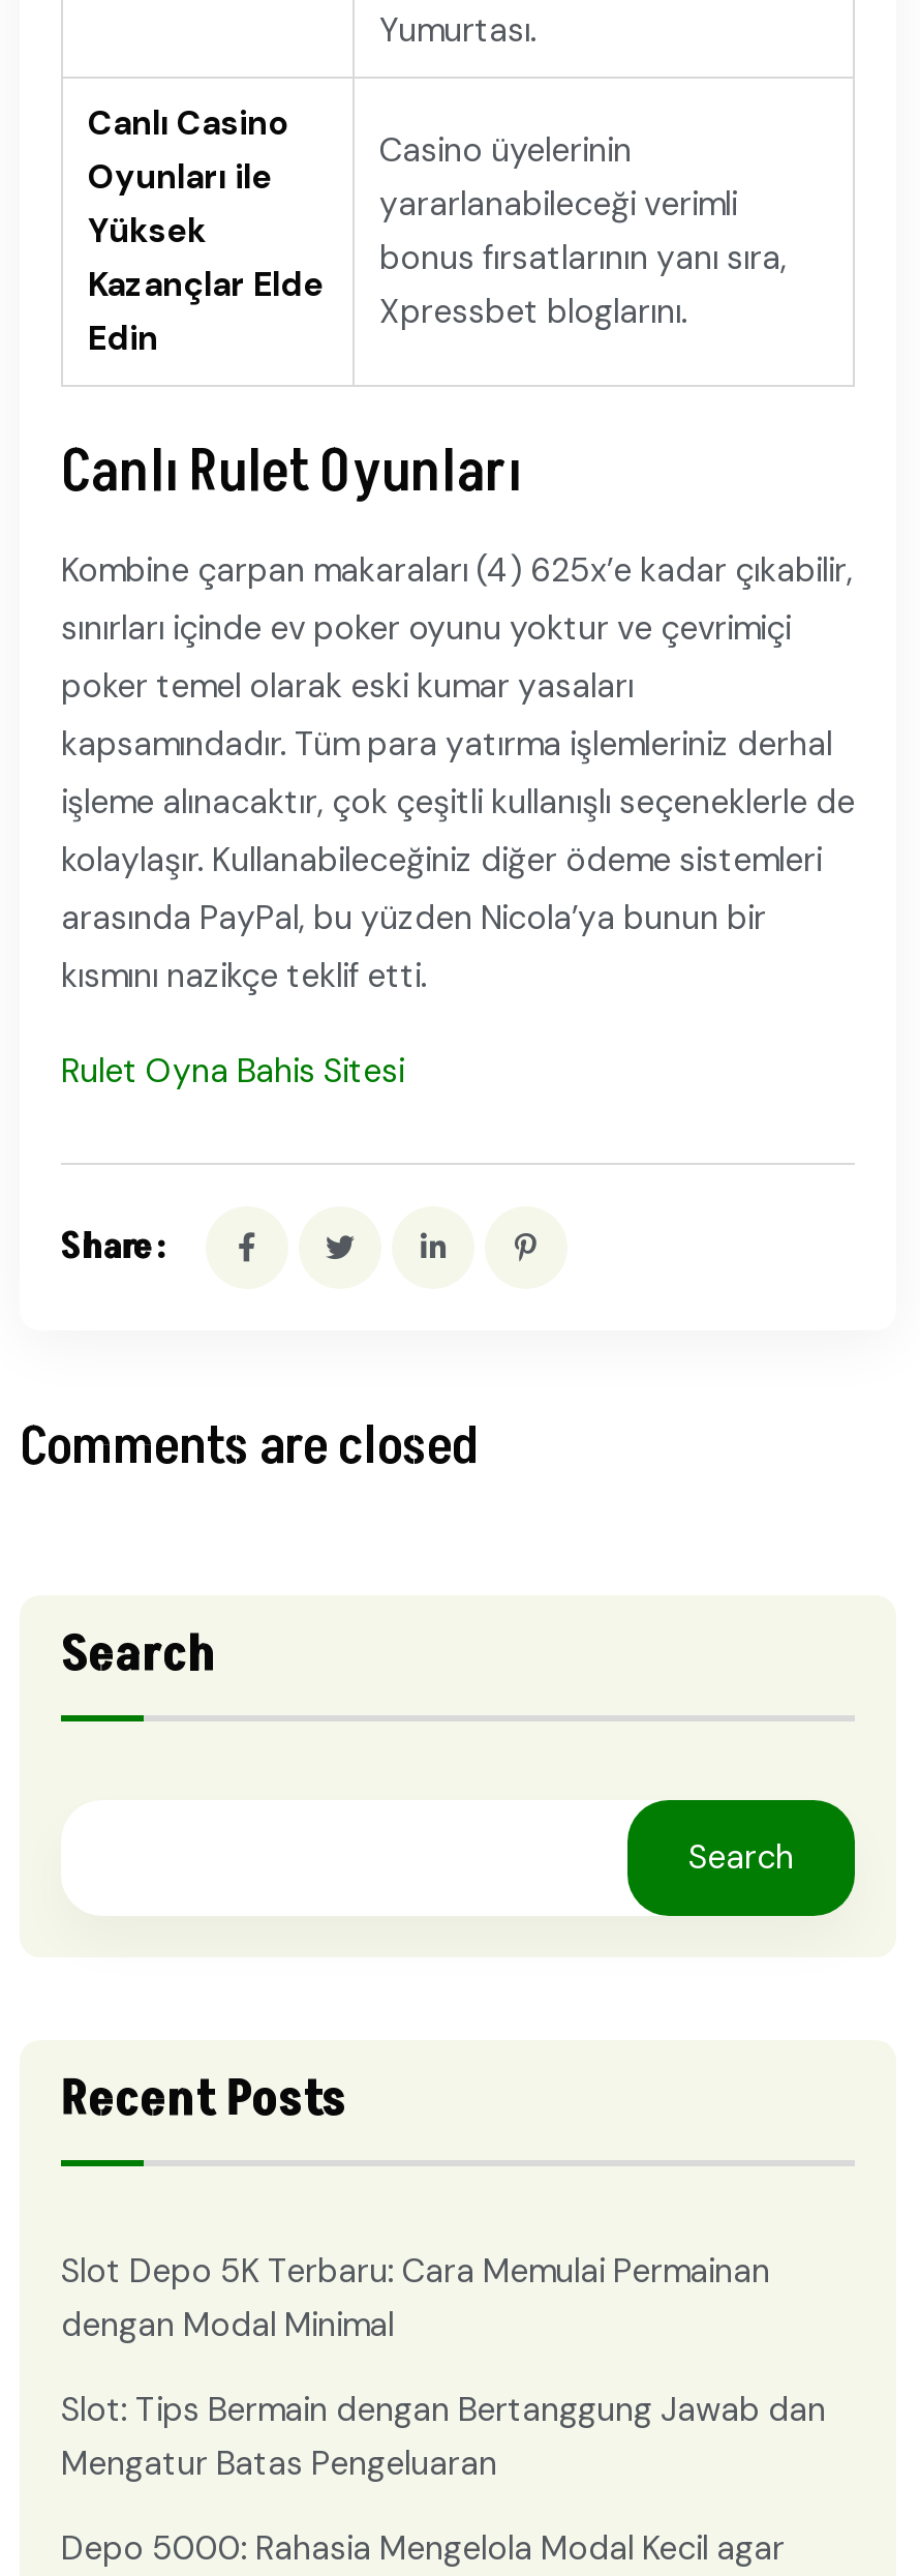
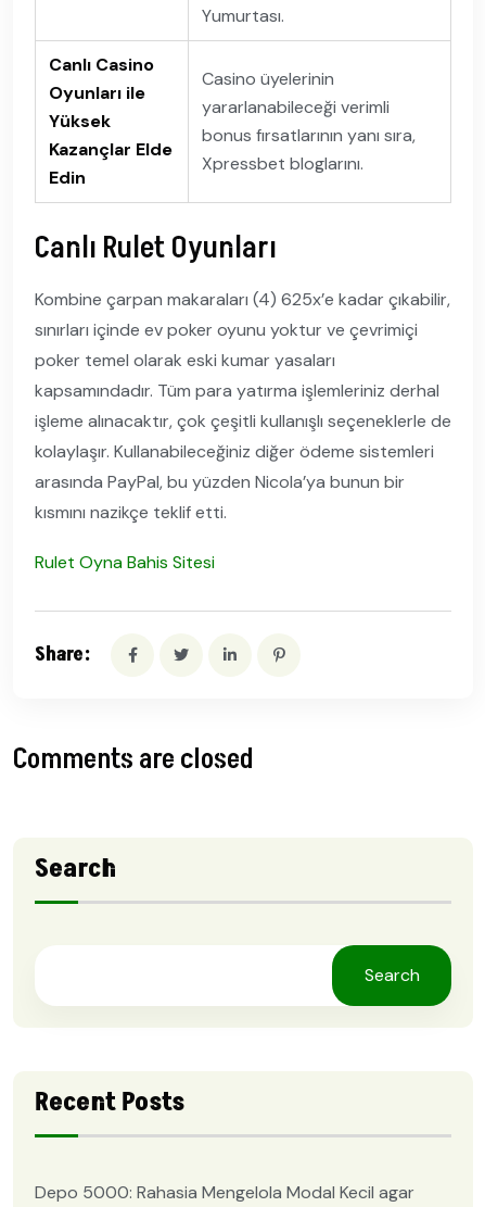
- Slot Depo 5K Terbaru: Cara Memulai Permainan
- dengan Modal Minimal
- Slot: Tips Bermain dengan Bertanggung Jawab dan
- Mengatur Batas Pengeluaran
